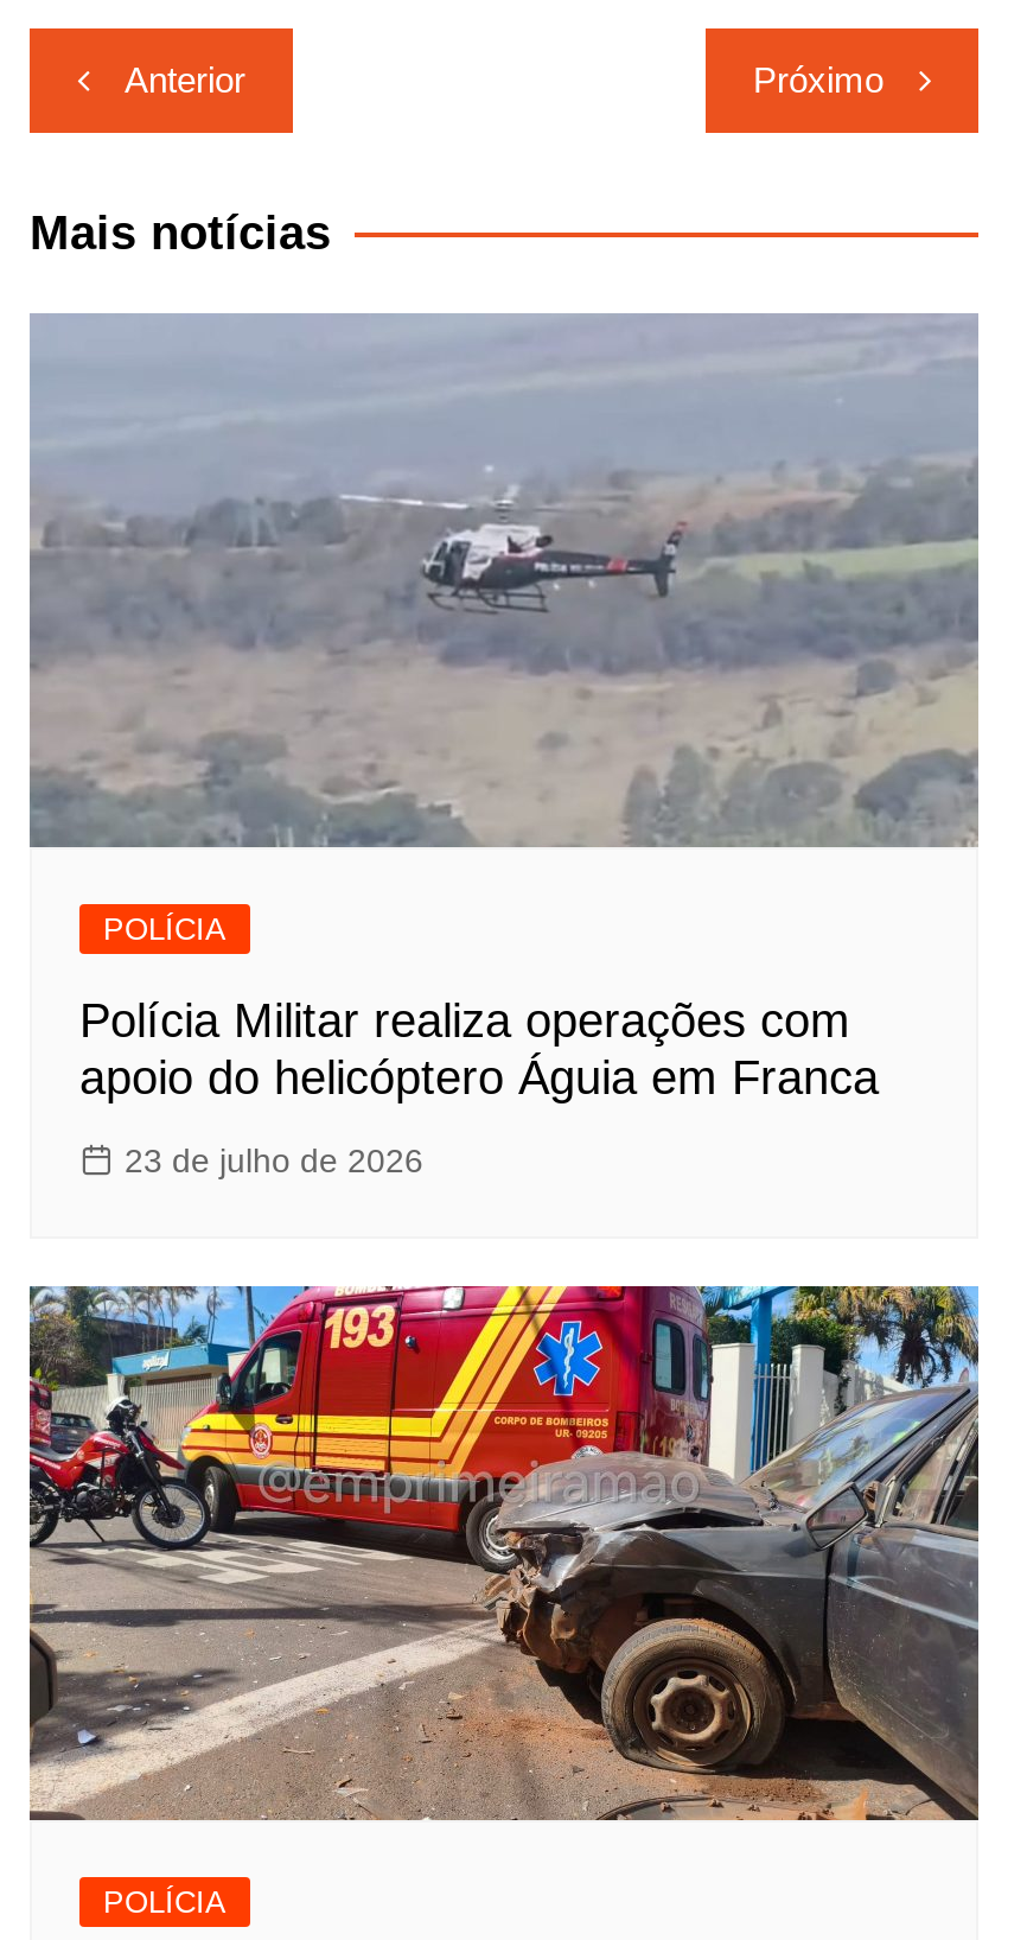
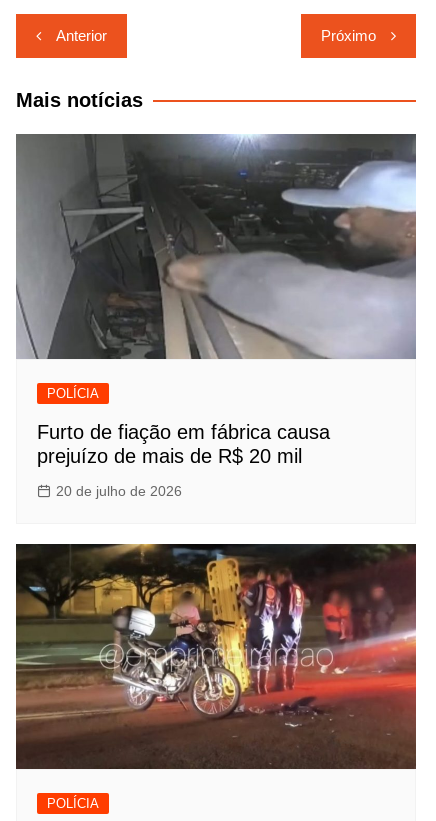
- [image]
+ [image]

- Polícia Militar realiza operações com
- apoio do helicóptero Águia em Franca
+ Furto de fiação em fábrica causa
+ prejuízo de mais de R$ 20 mil

- 23 de julho de 2026
+ 20 de julho de 2026

- [image]
+ [image]
